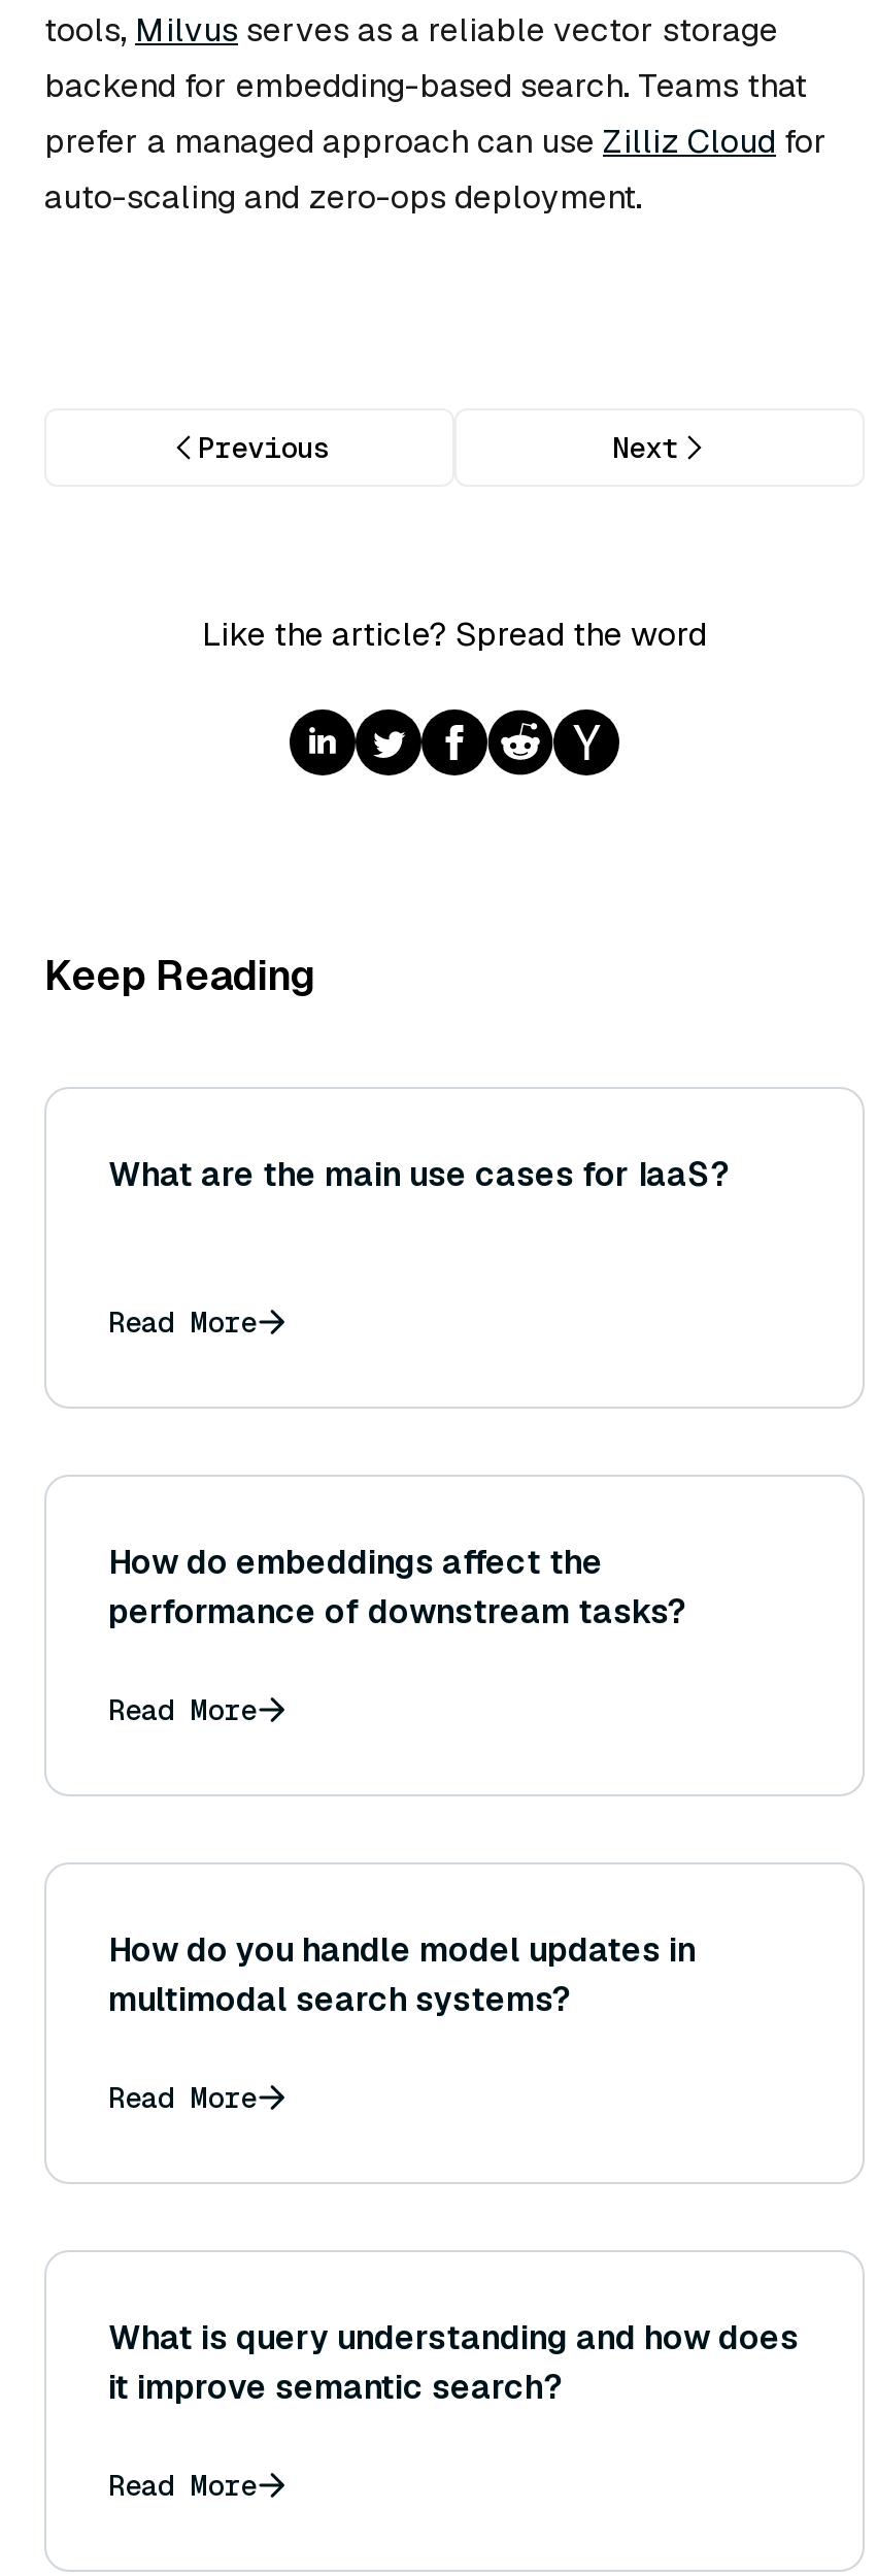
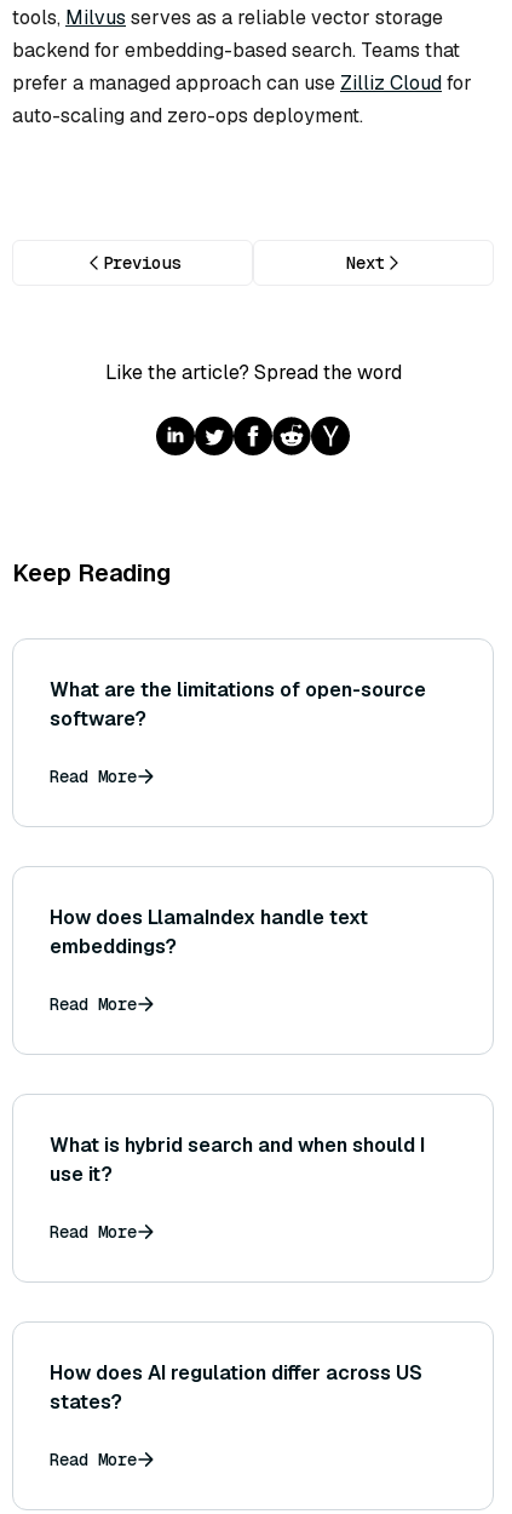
- What are the main use cases for IaaS?
+ What are the limitations of open-source
+ software?

- How do embeddings affect the
- performance of downstream tasks?
+ How does LlamaIndex handle text
+ embeddings?

- How do you handle model updates in
- multimodal search systems?
+ What is hybrid search and when should I
+ use it?

- What is query understanding and how does
- it improve semantic search?
+ How does AI regulation differ across US
+ states?
